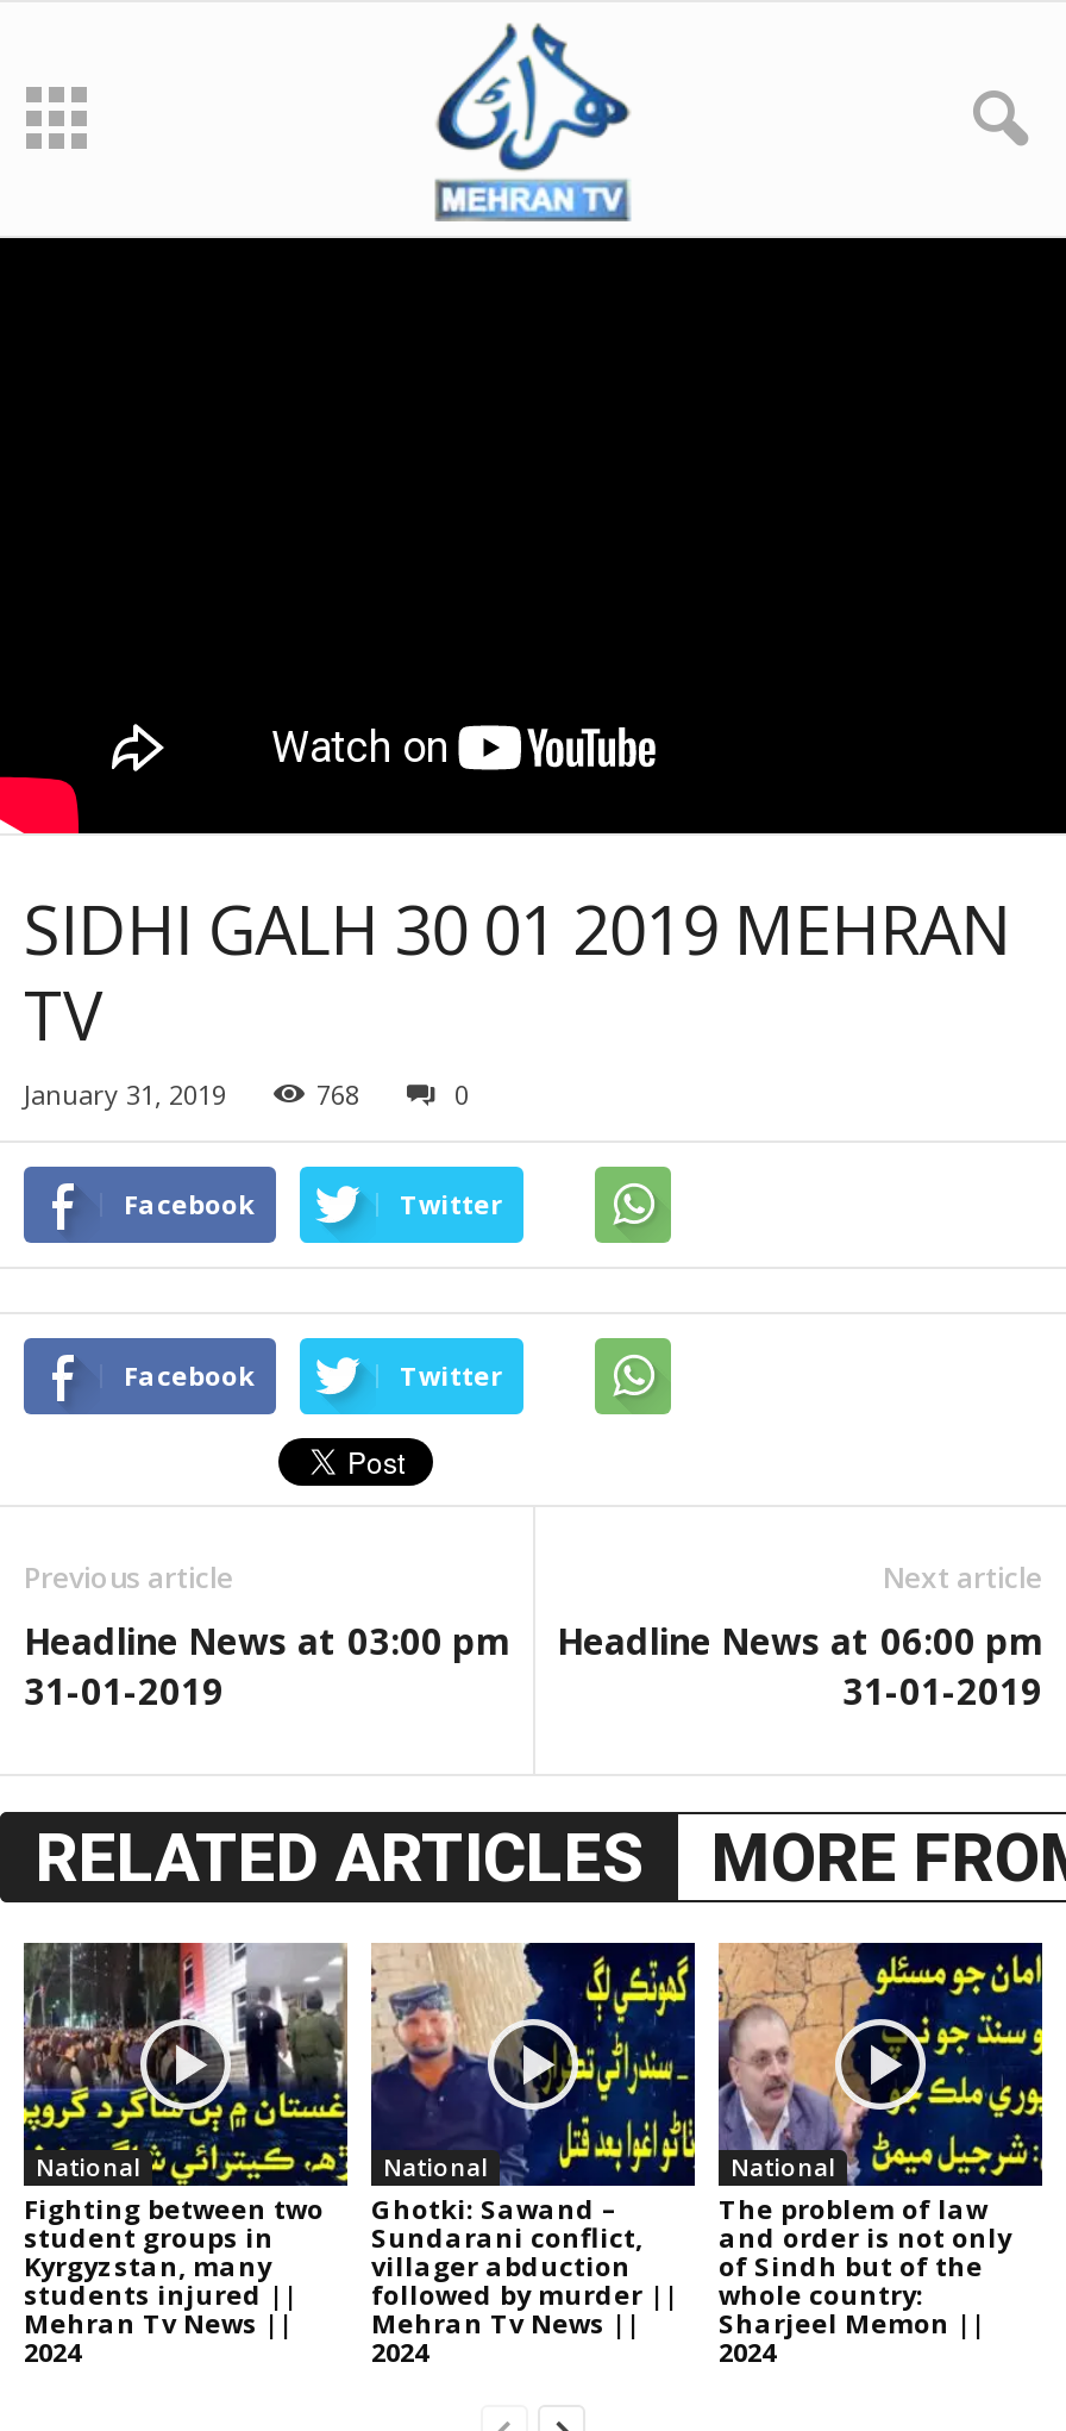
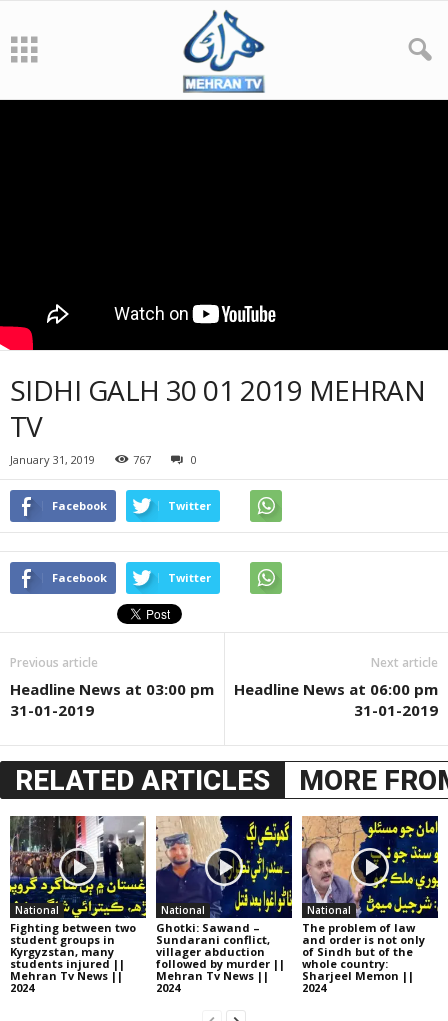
- 768
+ 767
